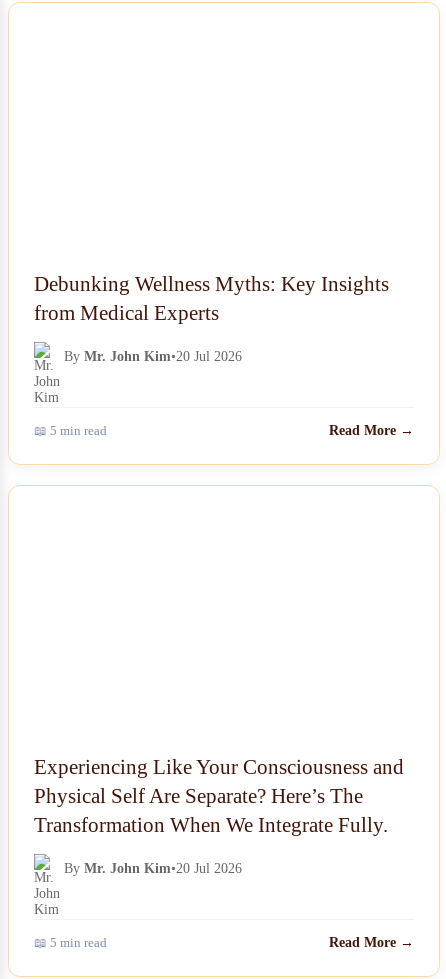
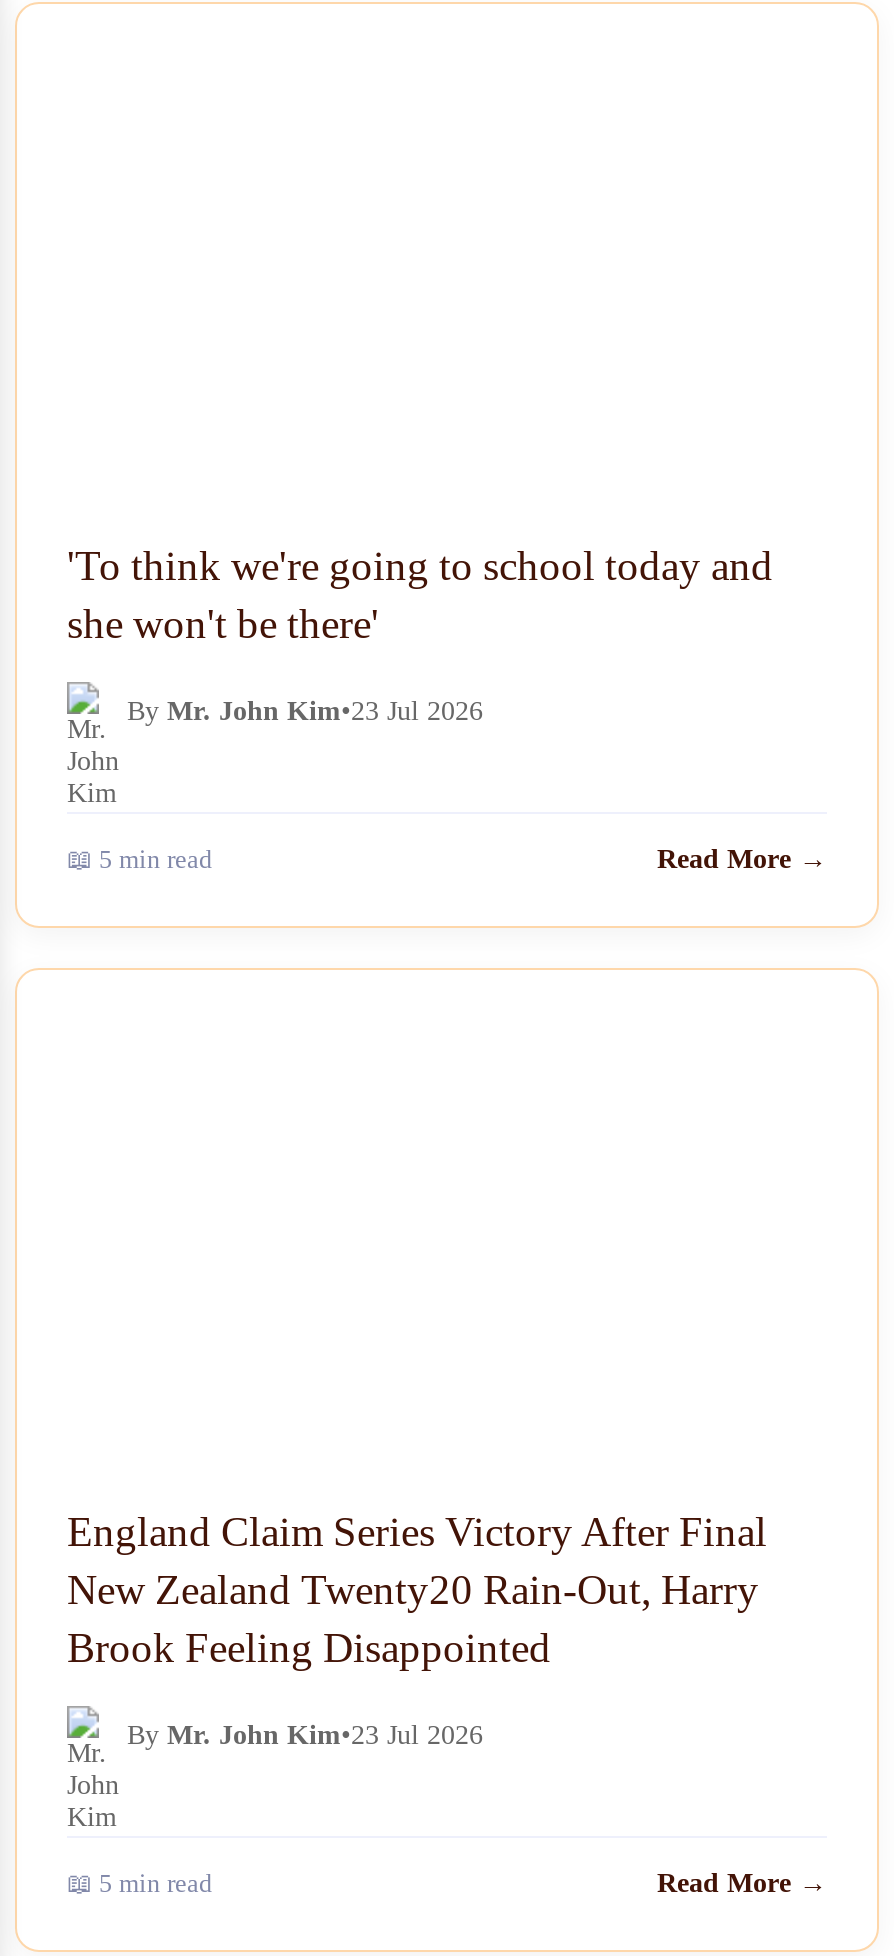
- Debunking Wellness Myths: Key Insights
- from Medical Experts
+ 'To think we're going to school today and
+ she won't be there'

- By Mr. John Kim•20 Jul 2026
+ By Mr. John Kim•23 Jul 2026

- Experiencing Like Your Consciousness and
- Physical Self Are Separate? Here’s The
- Transformation When We Integrate Fully.
+ England Claim Series Victory After Final
+ New Zealand Twenty20 Rain-Out, Harry
+ Brook Feeling Disappointed

- By Mr. John Kim•20 Jul 2026
+ By Mr. John Kim•23 Jul 2026
